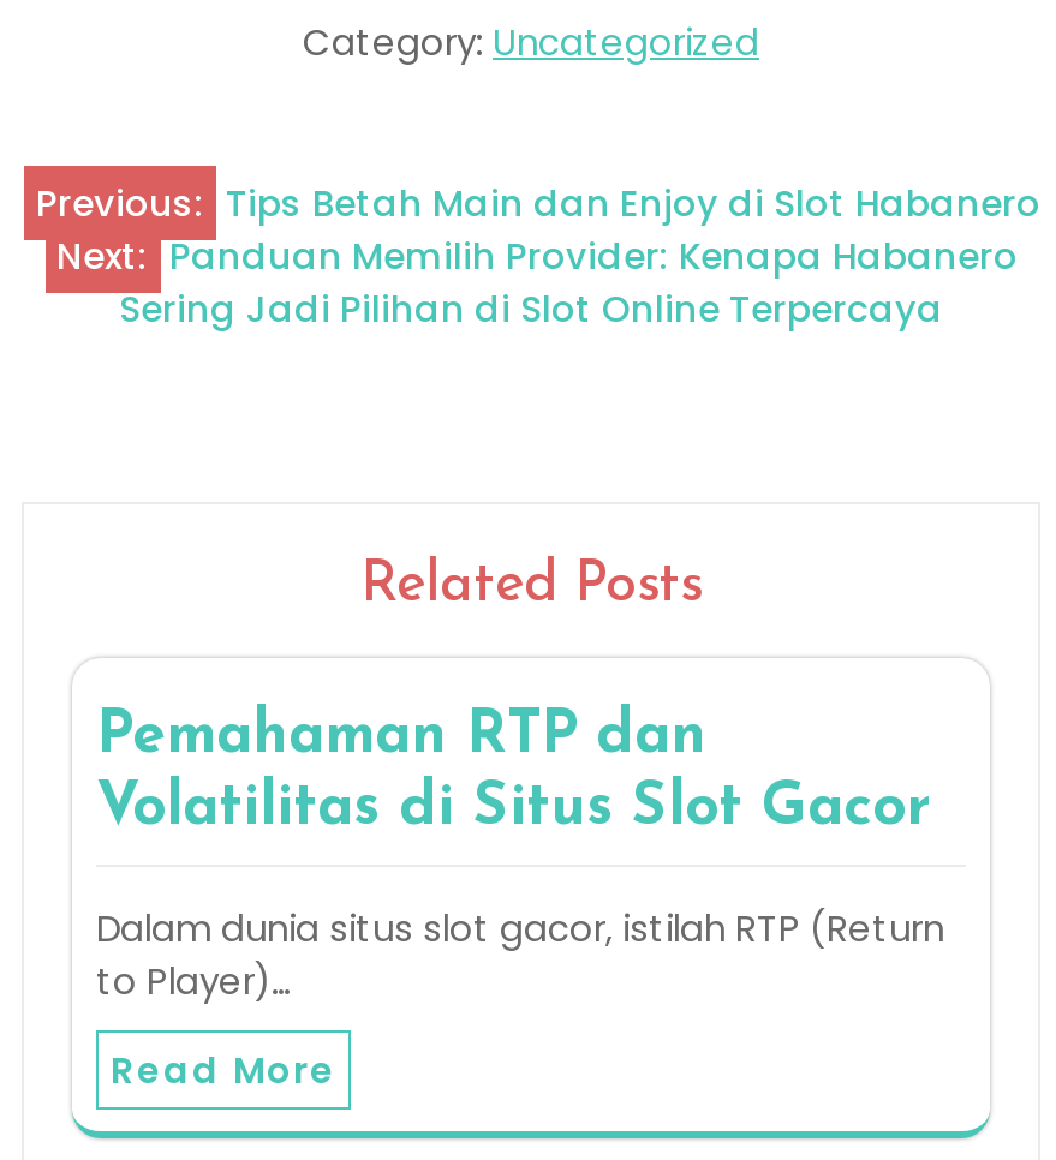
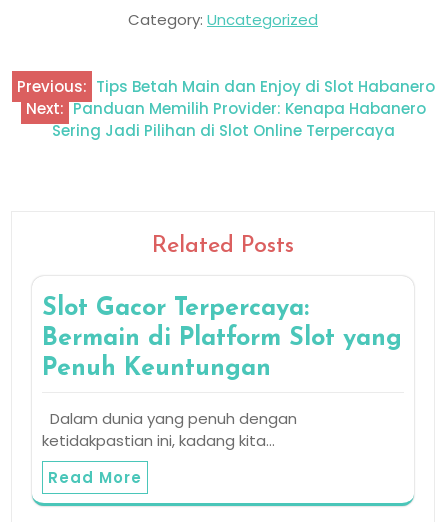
- Pemahaman RTP dan
- Volatilitas di Situs Slot Gacor
+ Slot Gacor Terpercaya:
+ Bermain di Platform Slot yang
+ Penuh Keuntungan

- Dalam dunia situs slot gacor, istilah RTP (Return
- to Player)…
+ Dalam dunia yang penuh dengan
+ ketidakpastian ini, kadang kita…
